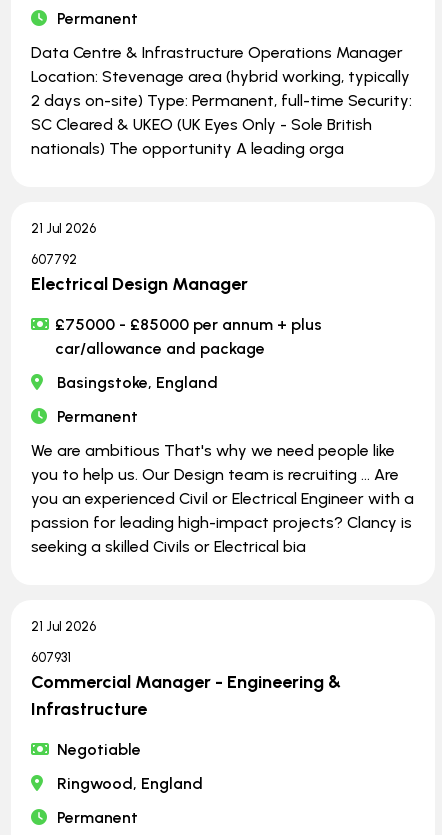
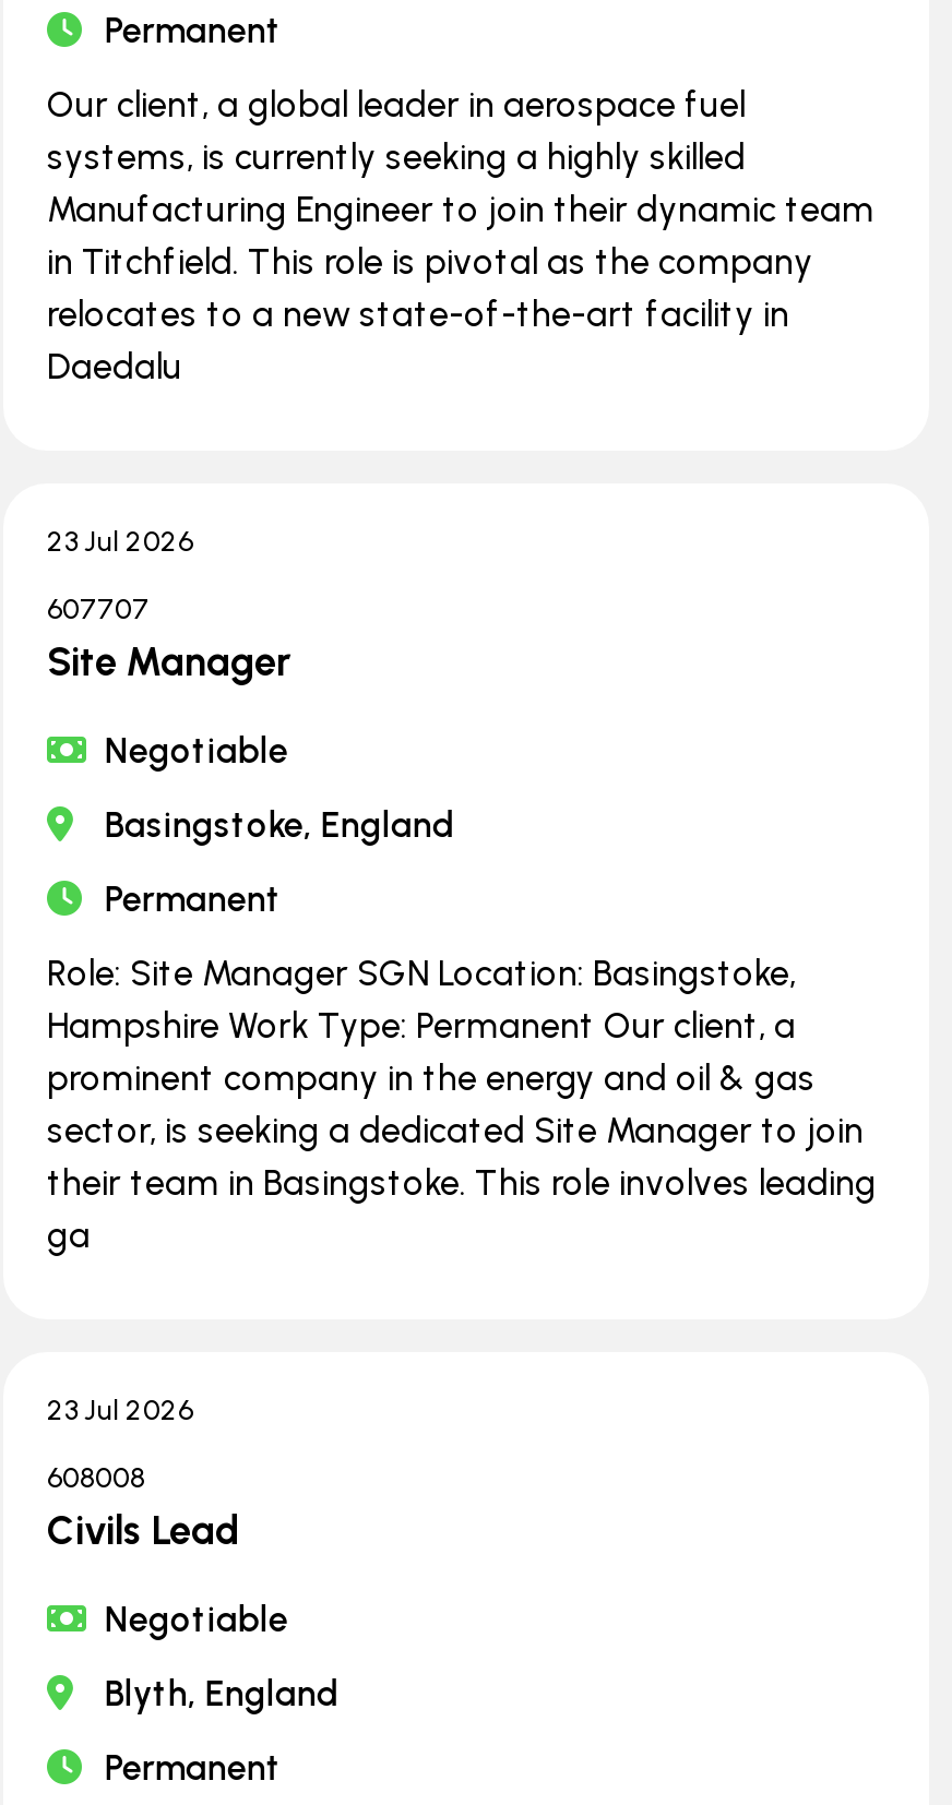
- Data Centre & Infrastructure Operations Manager
- Location: Stevenage area (hybrid working, typically
- 2 days on-site) Type: Permanent, full-time Security:
- SC Cleared & UKEO (UK Eyes Only - Sole British
- nationals) The opportunity A leading orga
+ Our client, a global leader in aerospace fuel
+ systems, is currently seeking a highly skilled
+ Manufacturing Engineer to join their dynamic team
+ in Titchfield. This role is pivotal as the company
+ relocates to a new state-of-the-art facility in
+ Daedalu

- 21 Jul 2026
+ 23 Jul 2026

- 607792
- Electrical Design Manager
+ 607707
+ Site Manager

- £75000 - £85000 per annum + plus
- car/allowance and package
+ Negotiable

- We are ambitious That's why we need people like
- you to help us. Our Design team is recruiting … Are
- you an experienced Civil or Electrical Engineer with a
- passion for leading high-impact projects? Clancy is
- seeking a skilled Civils or Electrical bia
+ Role: Site Manager SGN Location: Basingstoke,
+ Hampshire Work Type: Permanent Our client, a
+ prominent company in the energy and oil & gas
+ sector, is seeking a dedicated Site Manager to join
+ their team in Basingstoke. This role involves leading
+ ga

- 21 Jul 2026
+ 23 Jul 2026

- 607931
- Commercial Manager - Engineering &
- Infrastructure
+ 608008
+ Civils Lead

- Ringwood, England
+ Blyth, England
